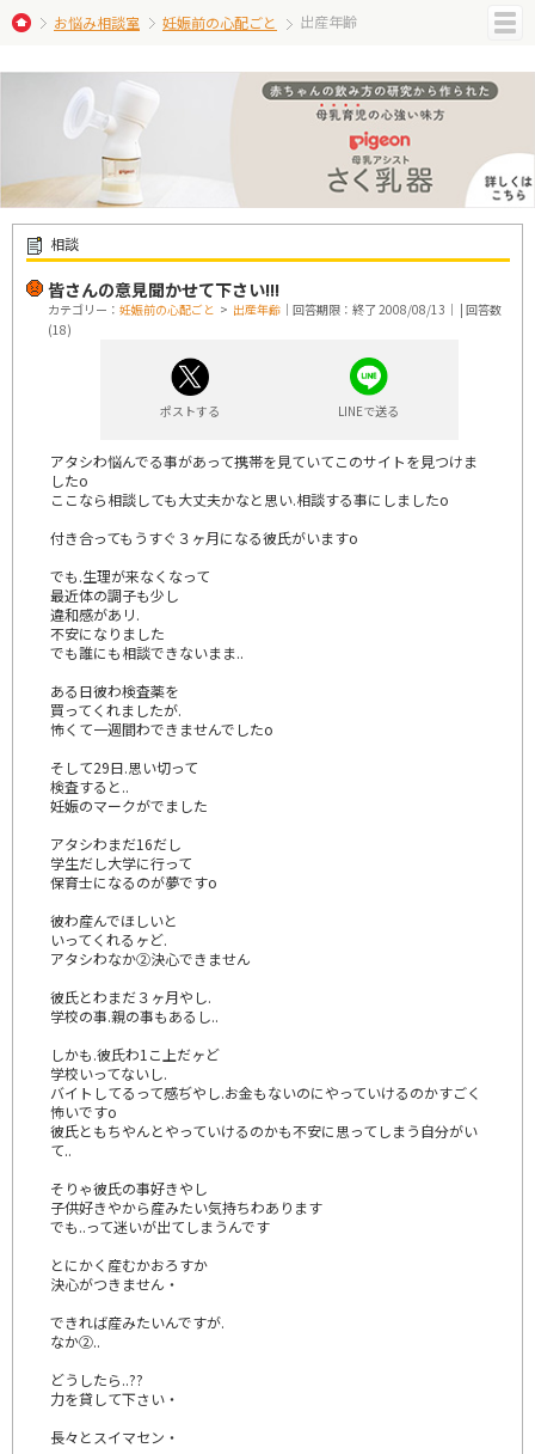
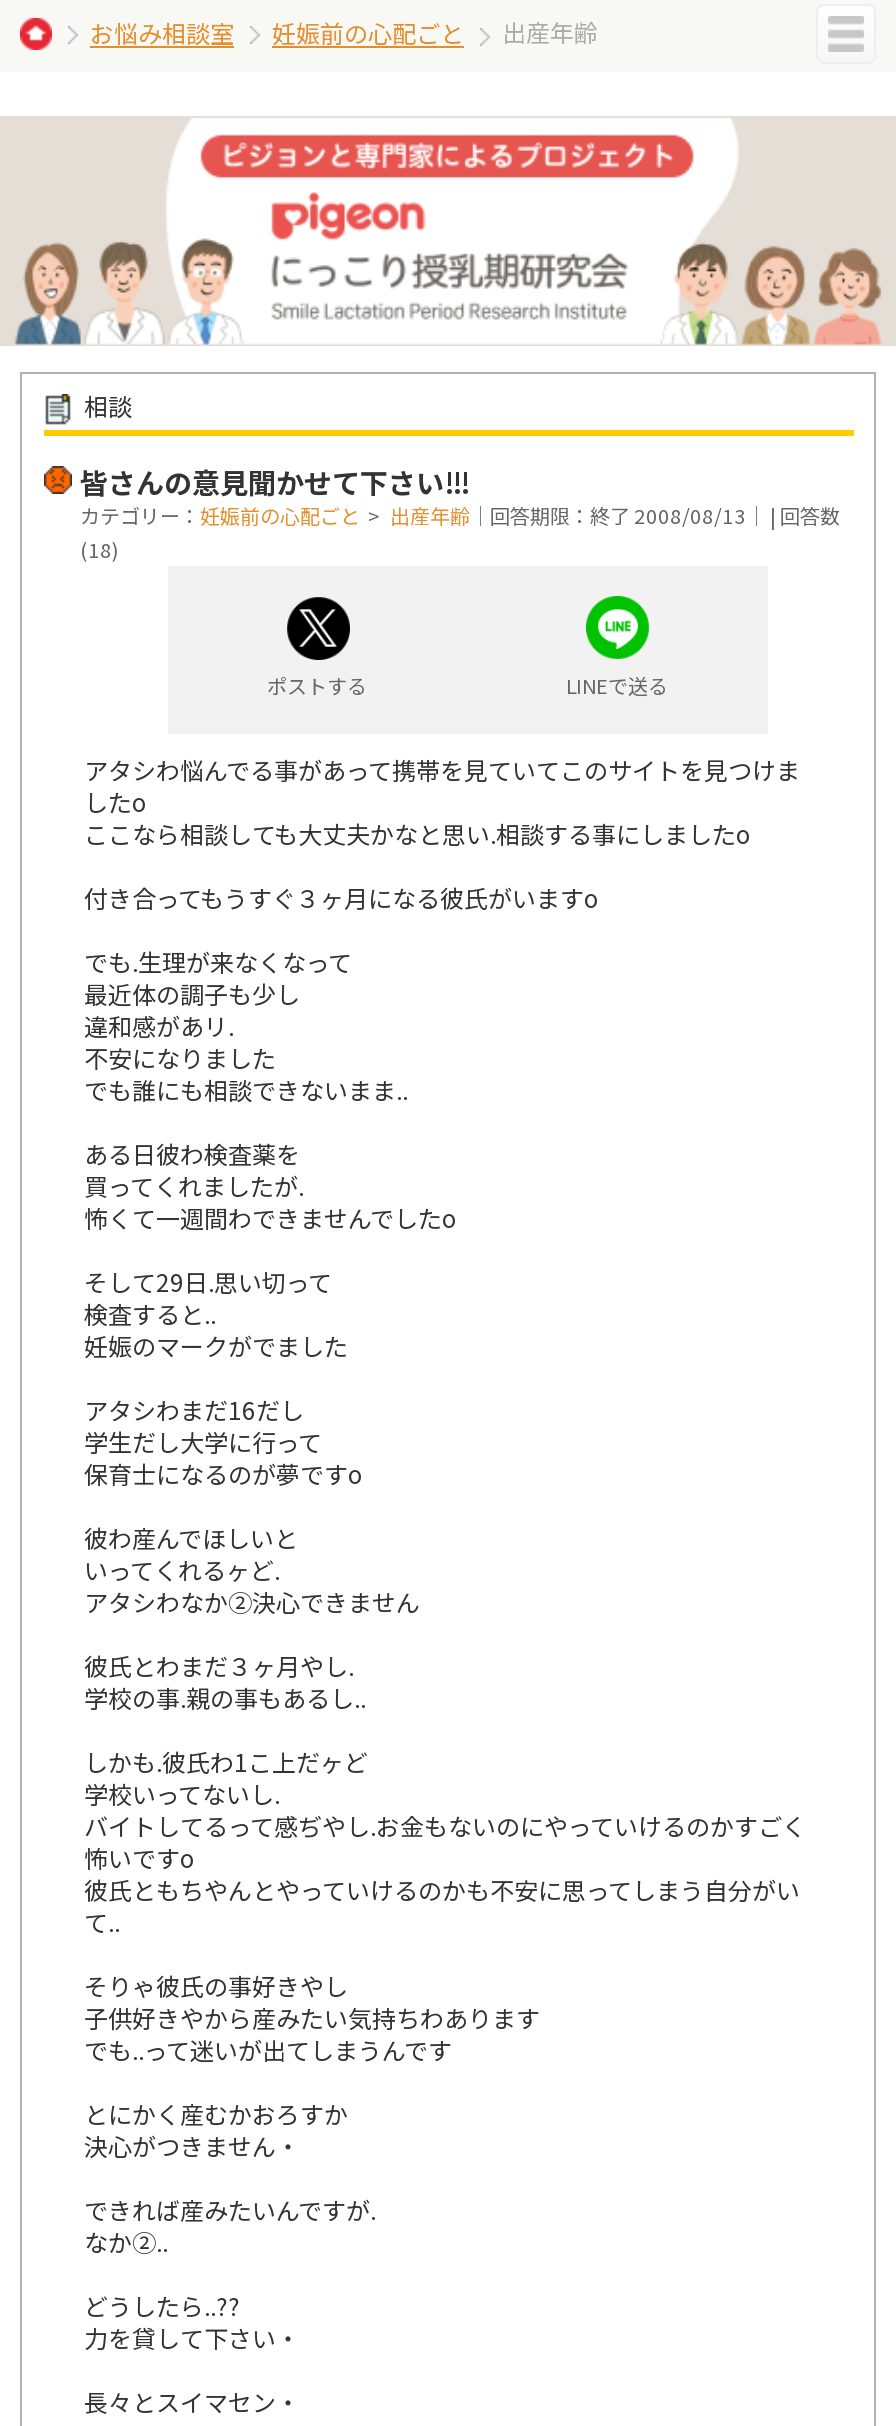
- [image]
+ [image]
